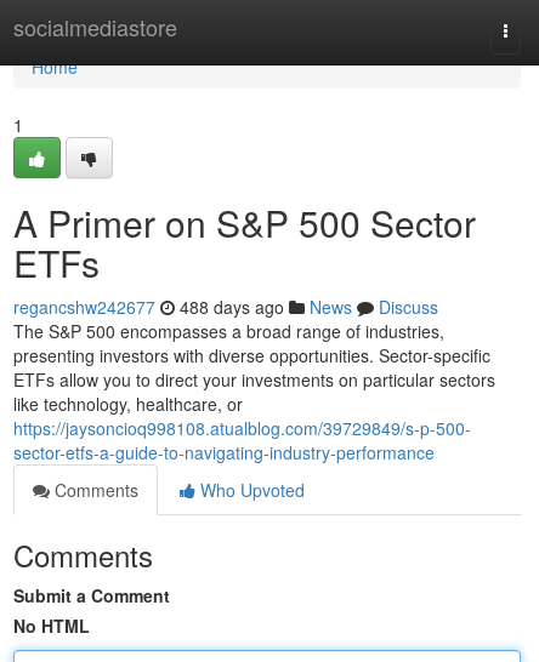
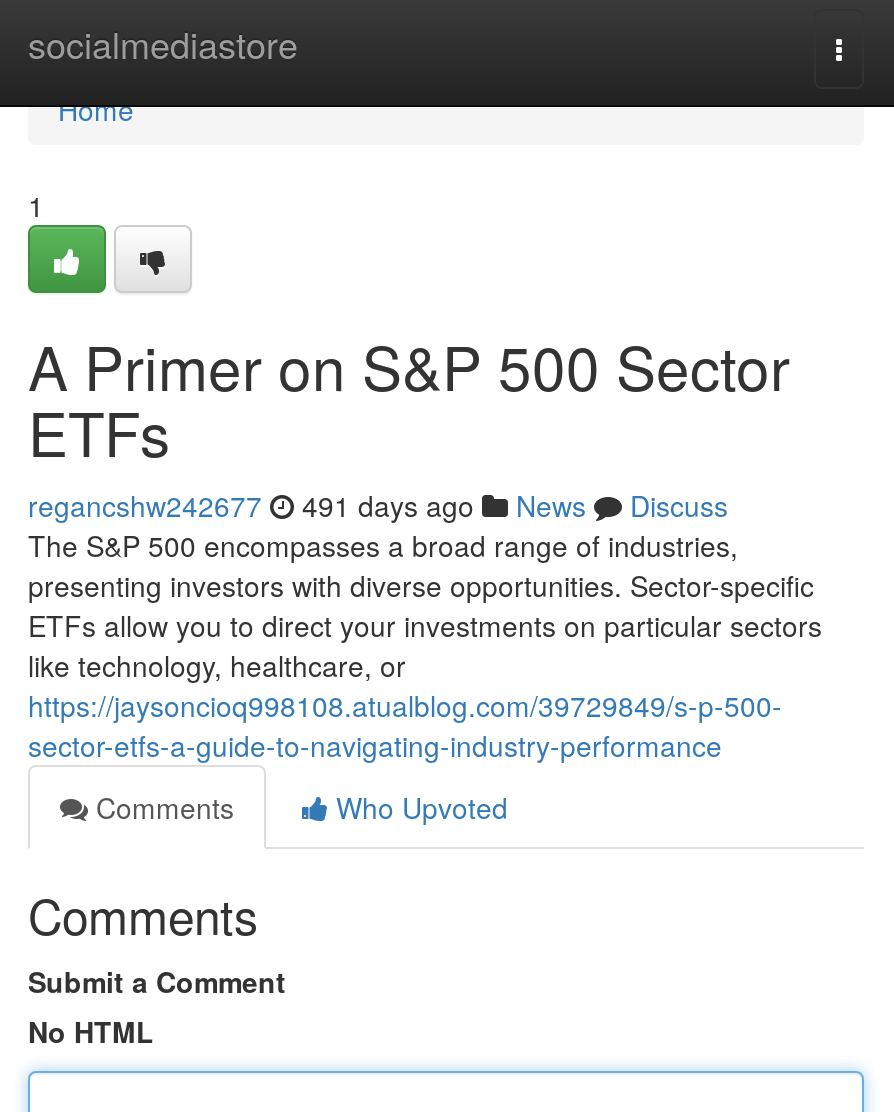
- regancshw242677 488 days ago News Discuss
+ regancshw242677 491 days ago News Discuss
